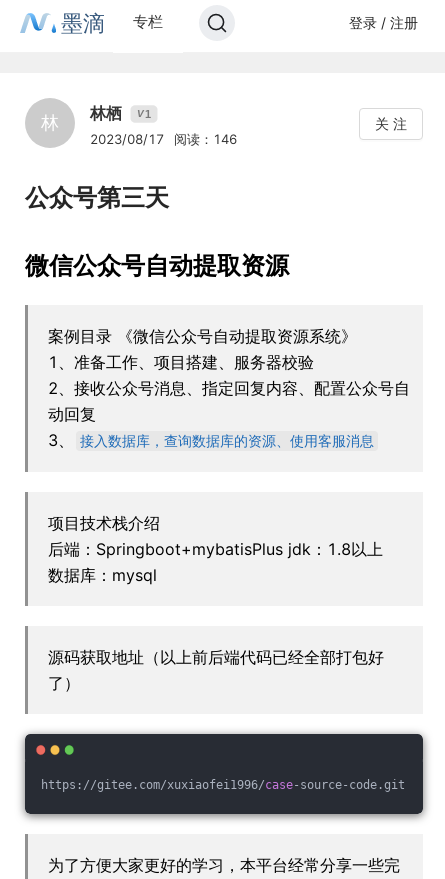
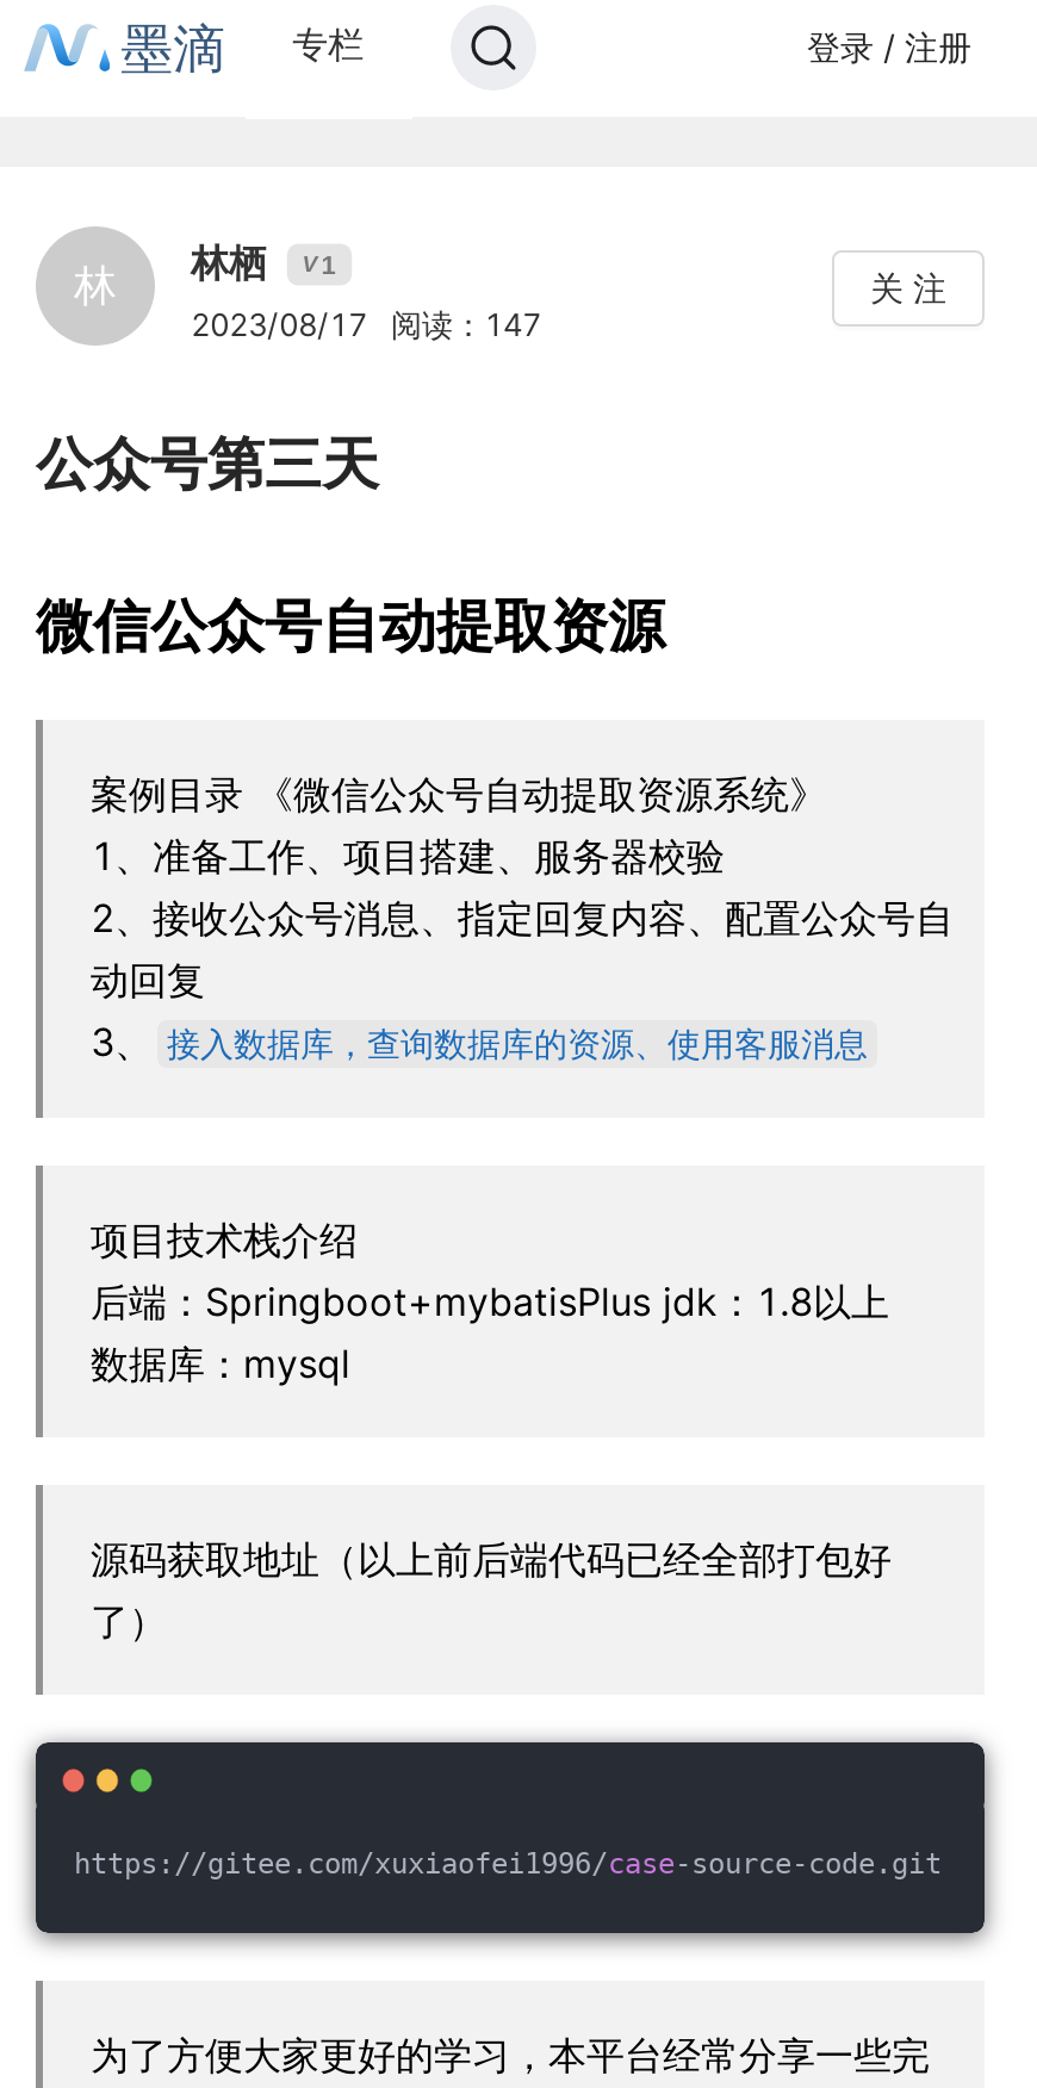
- 2023/08/17 阅读：146
+ 2023/08/17 阅读：147
